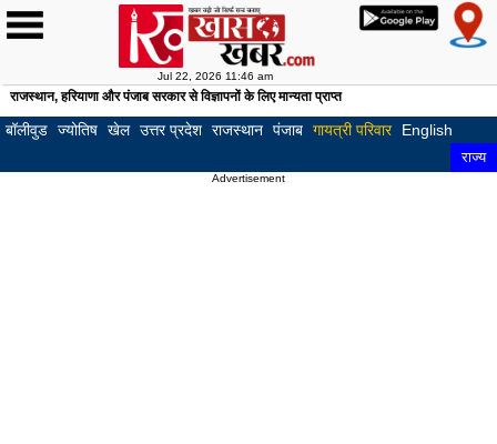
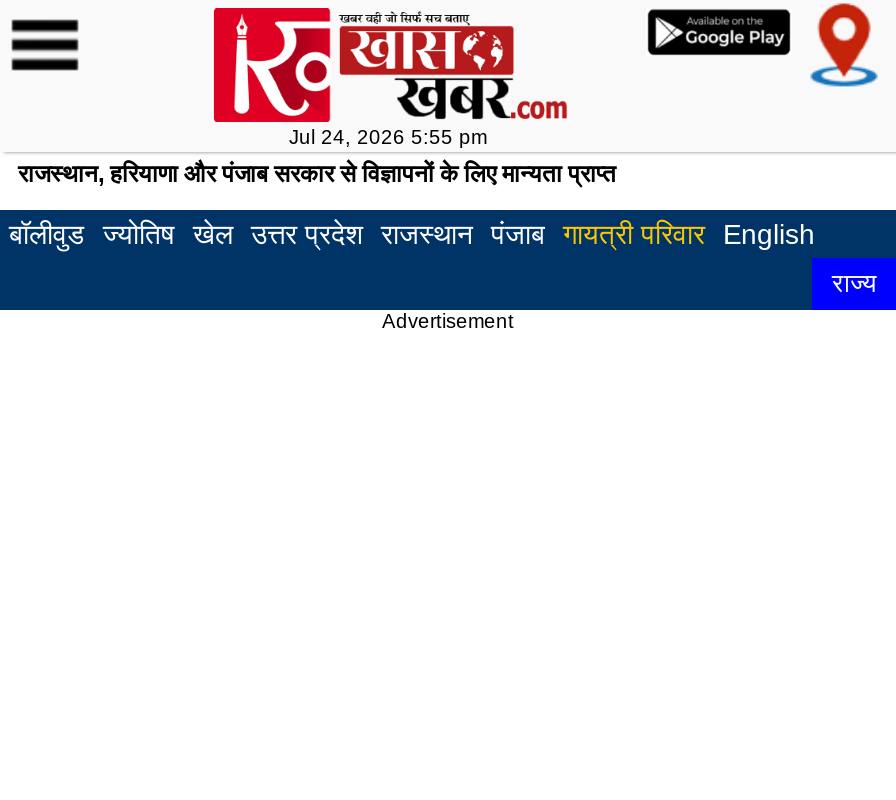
- Jul 22, 2026 11:46 am
+ Jul 24, 2026 5:55 pm
